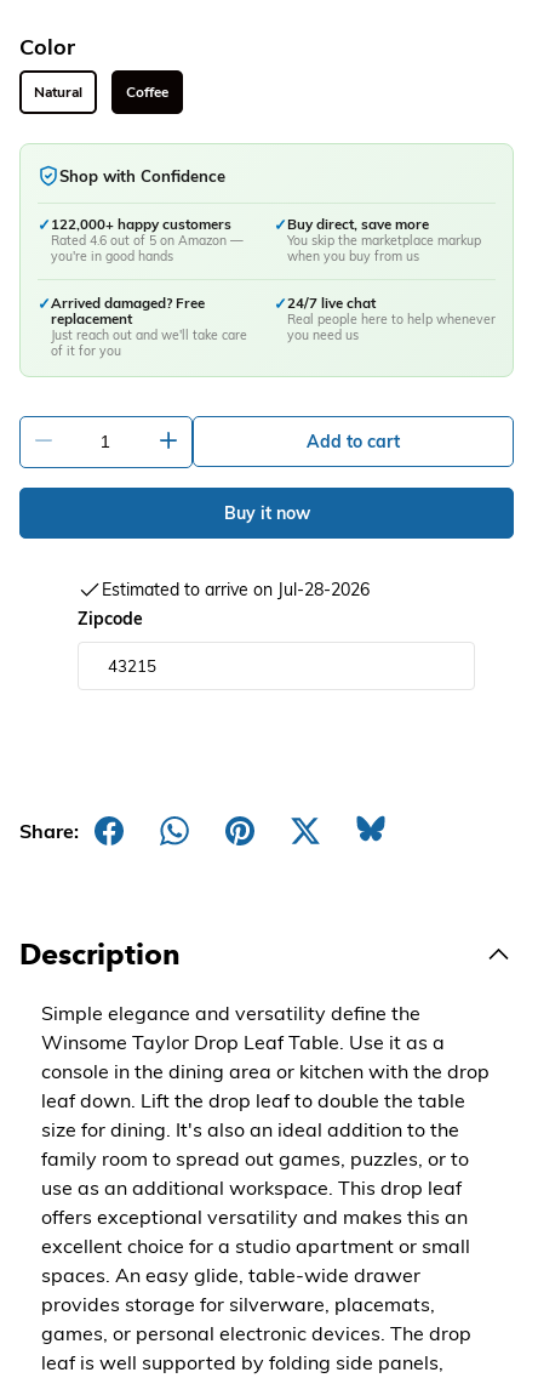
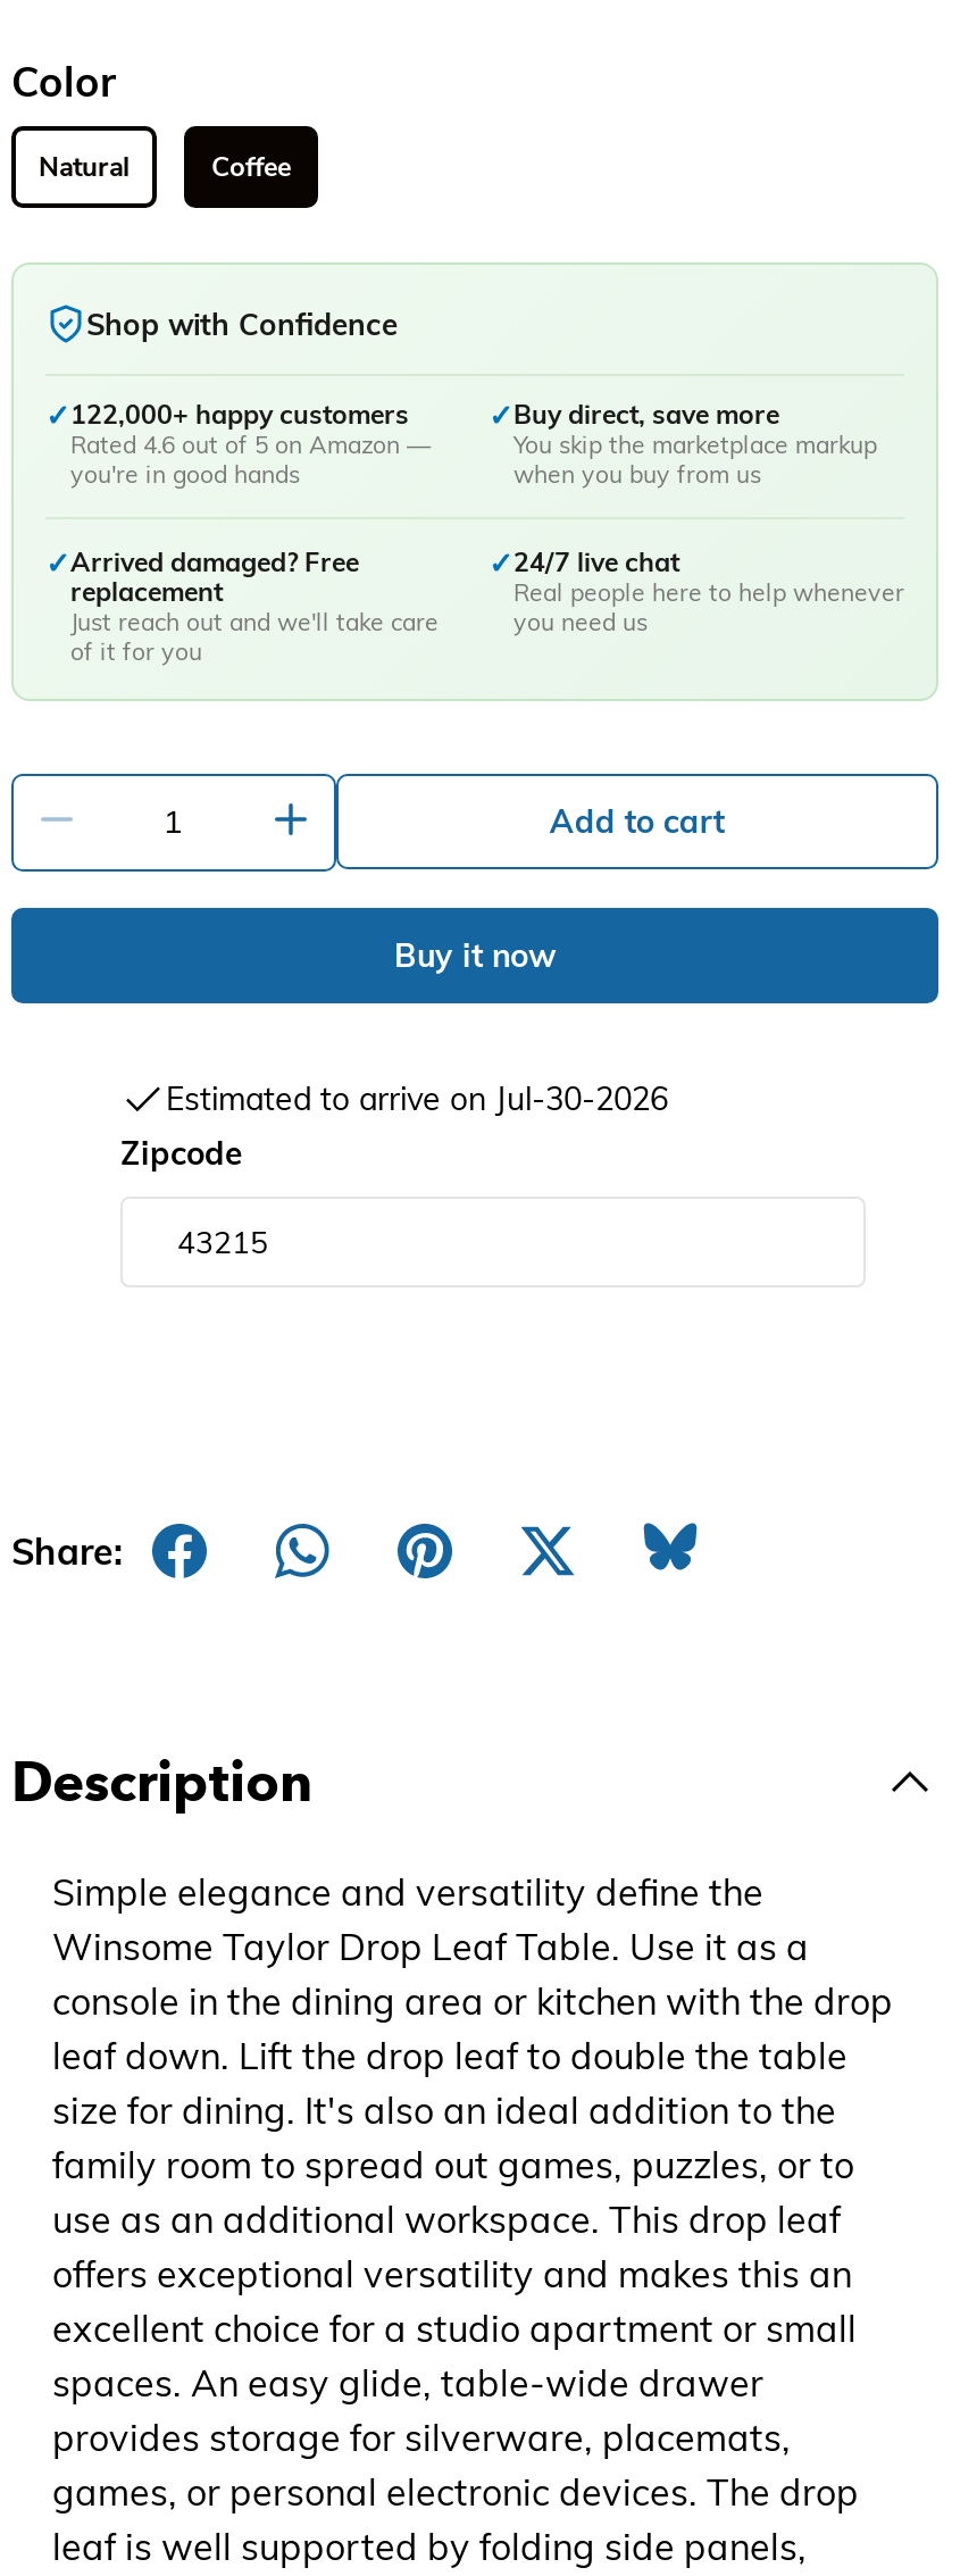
- Estimated to arrive on Jul-28-2026
+ Estimated to arrive on Jul-30-2026
